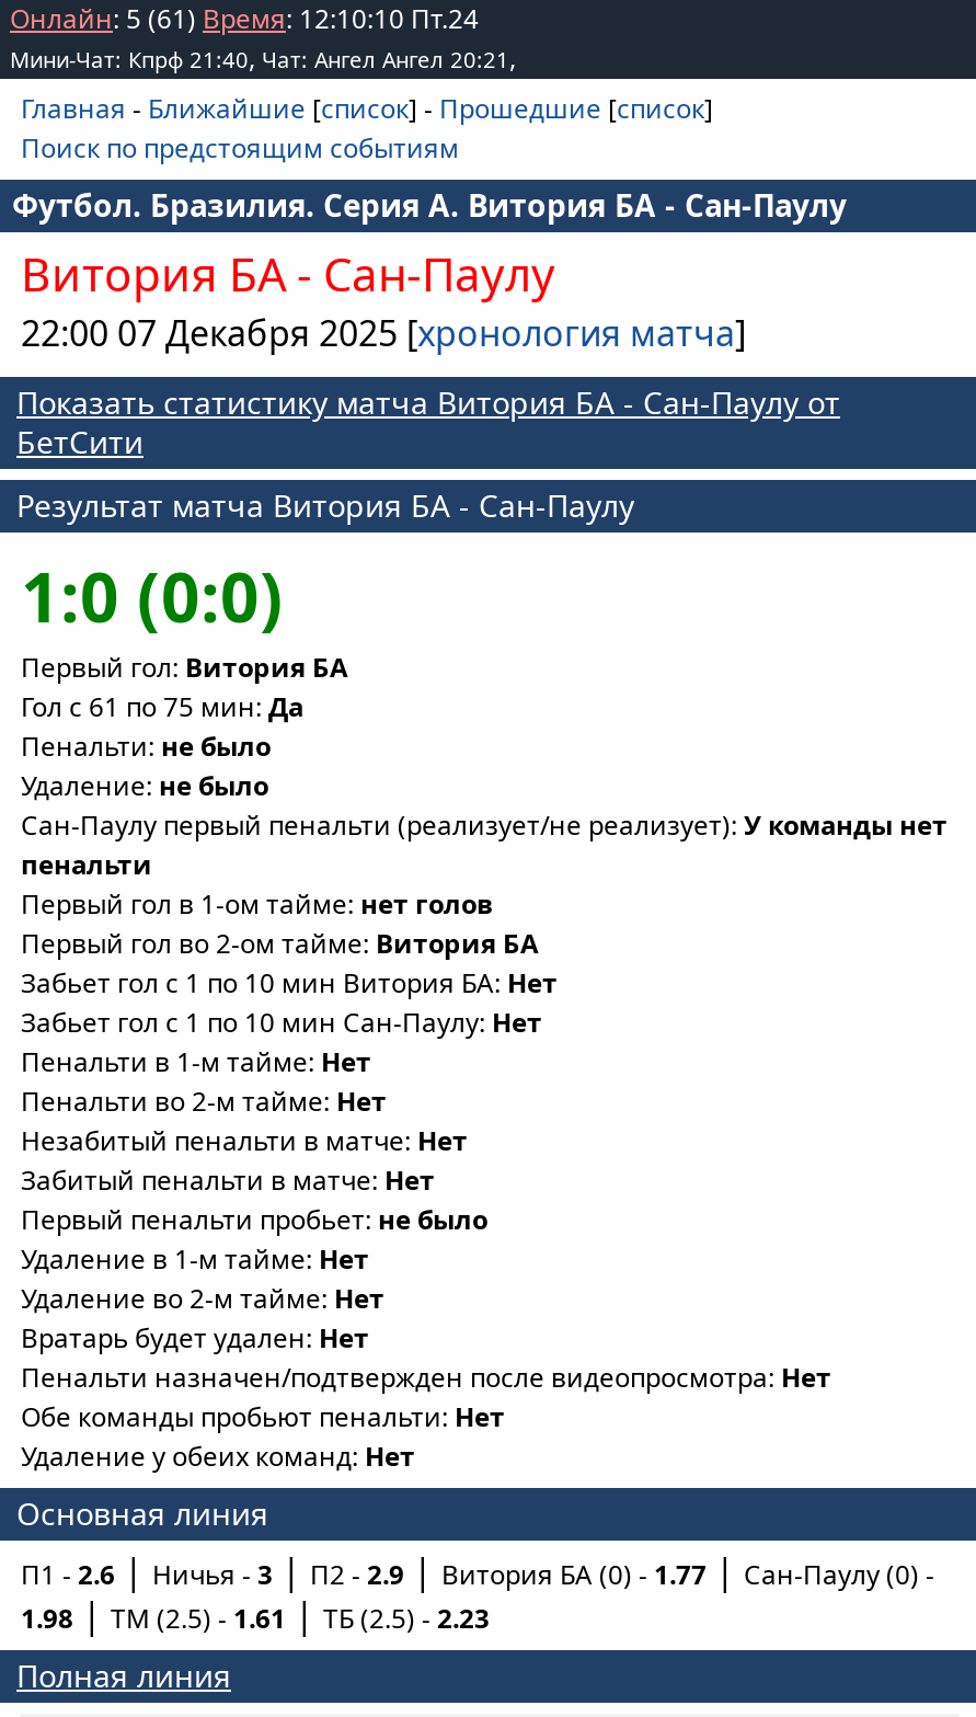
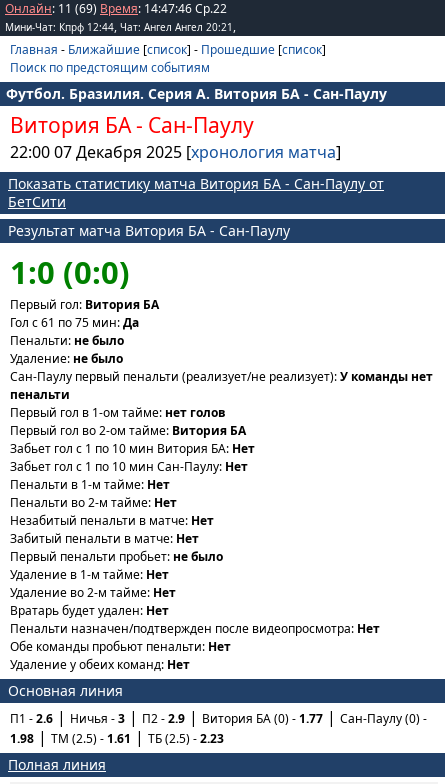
- Онлайн: 5 (61) Время: 12:10:10 Пт.24
+ Онлайн: 11 (69) Время: 14:47:46 Ср.22

- Мини-Чат: Кпрф 21:40, Чат: Ангел Ангел 20:21,
+ Мини-Чат: Кпрф 12:44, Чат: Ангел Ангел 20:21,
